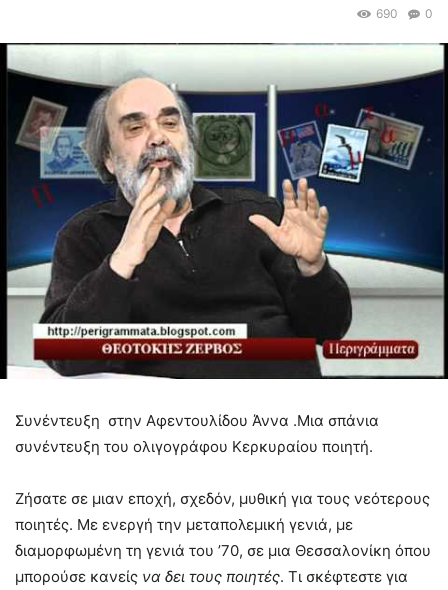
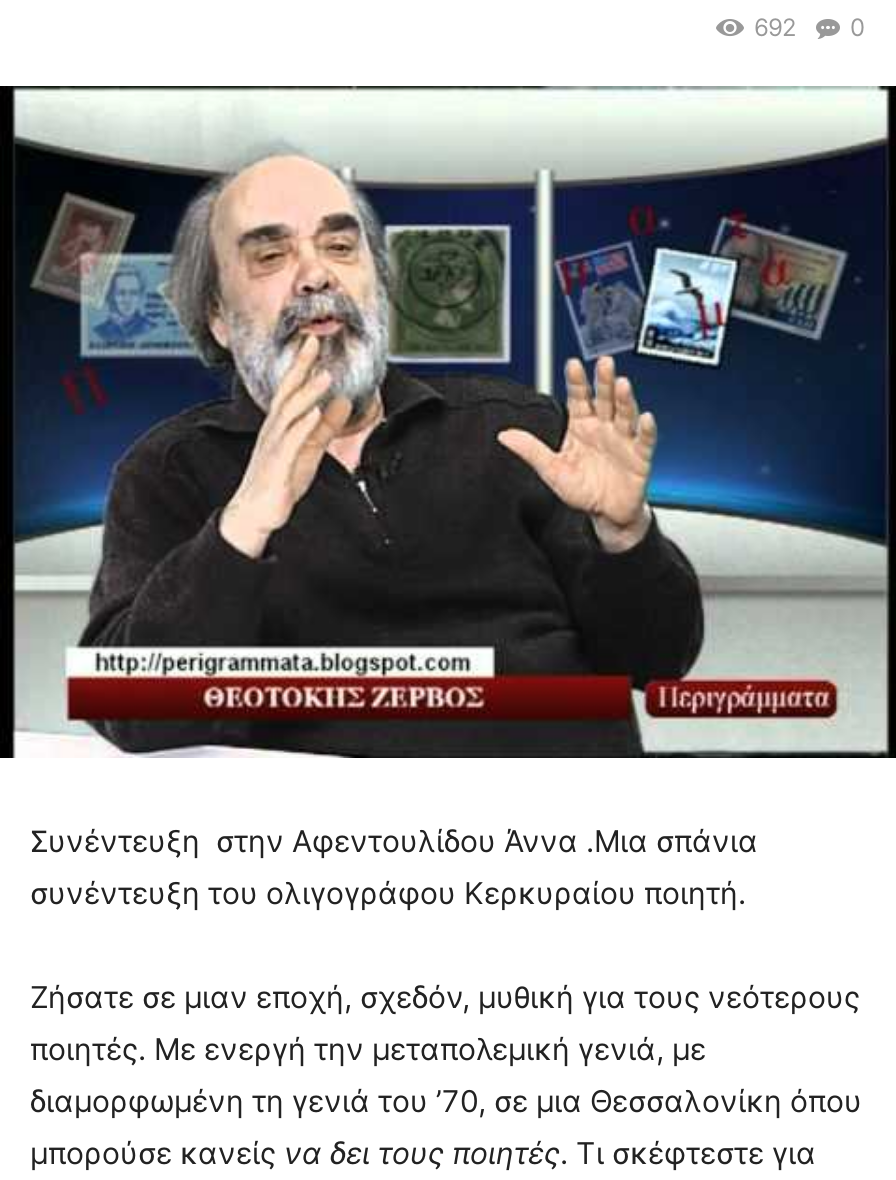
- 690 0
+ 692 0
